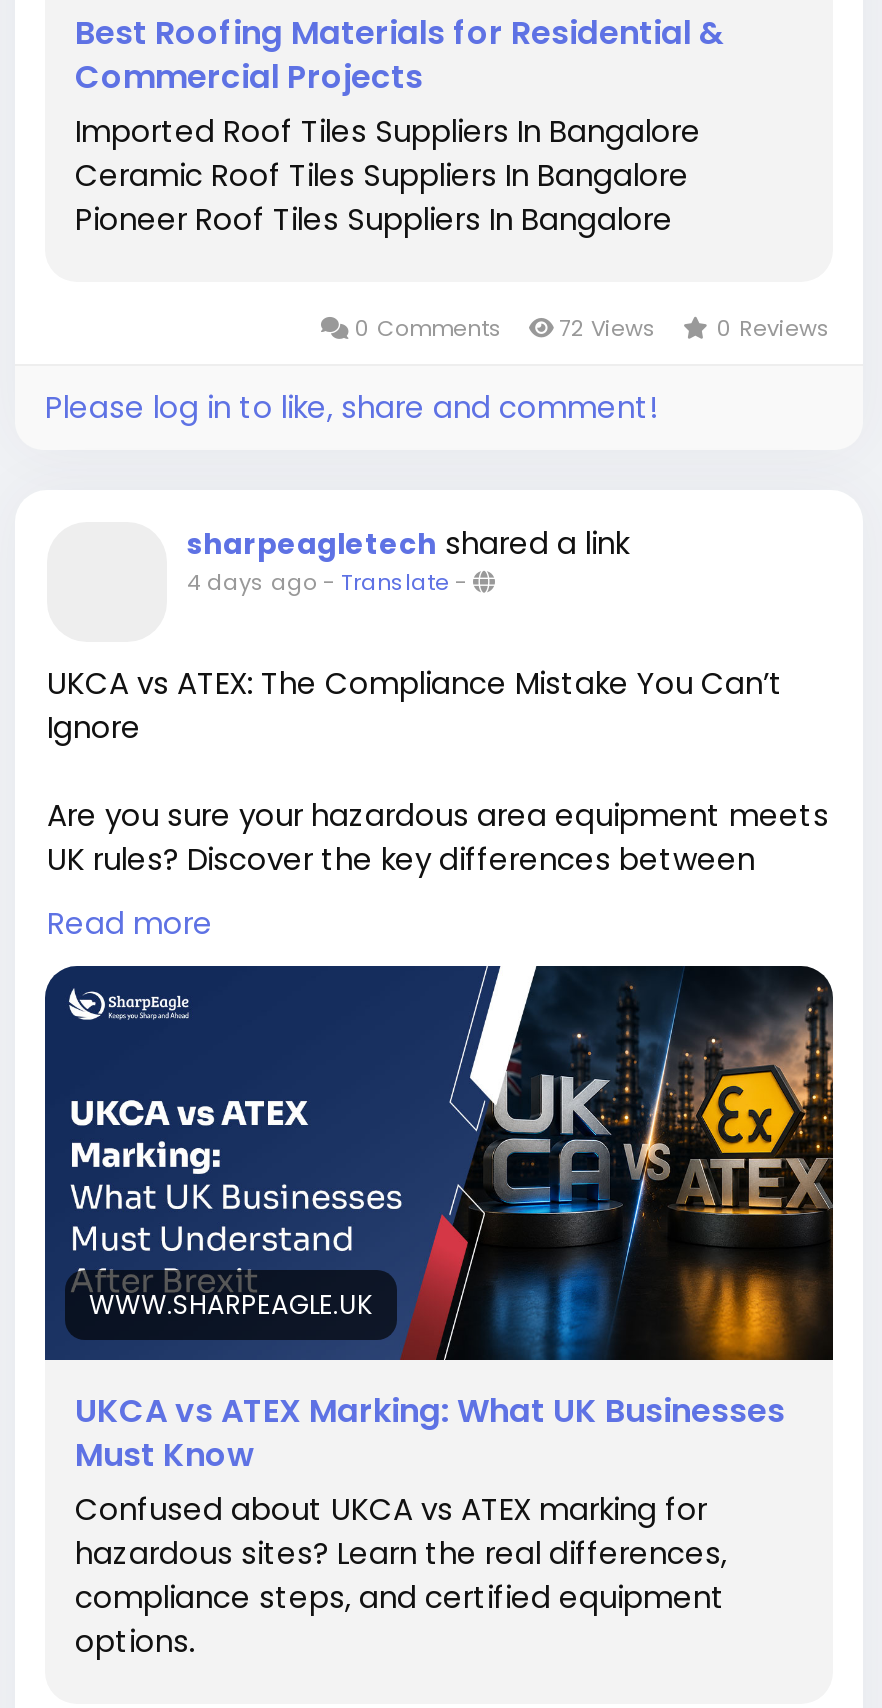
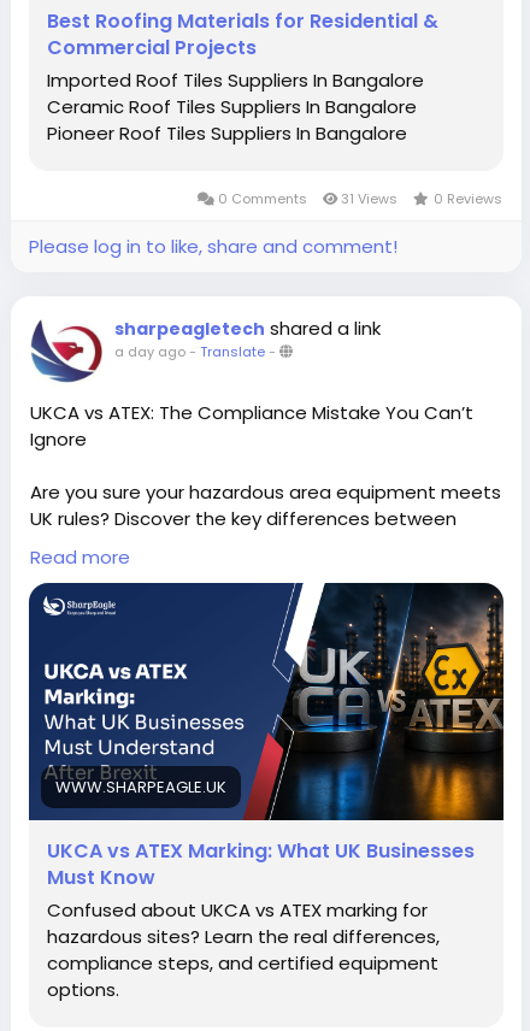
- 0 Comments 72 Views 0 Reviews
+ 0 Comments 31 Views 0 Reviews

+ [image]

- 4 days ago - Translate -
+ a day ago - Translate -
